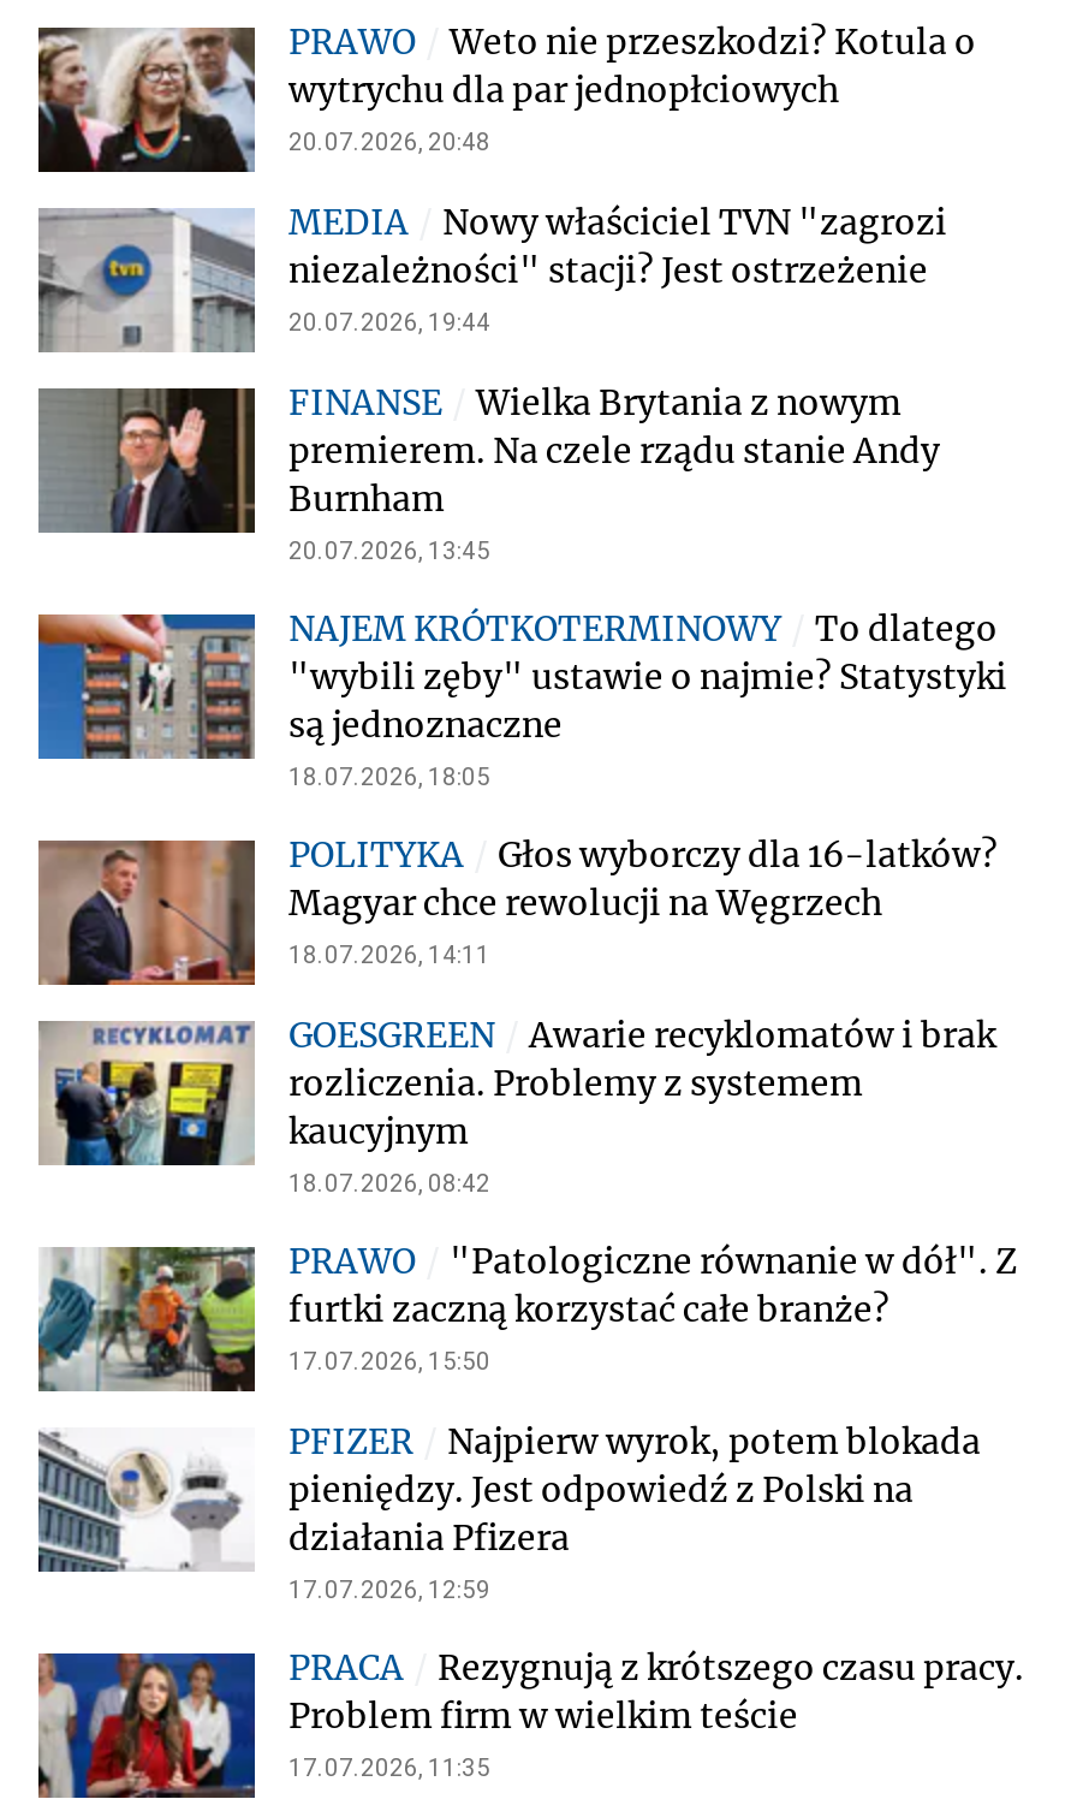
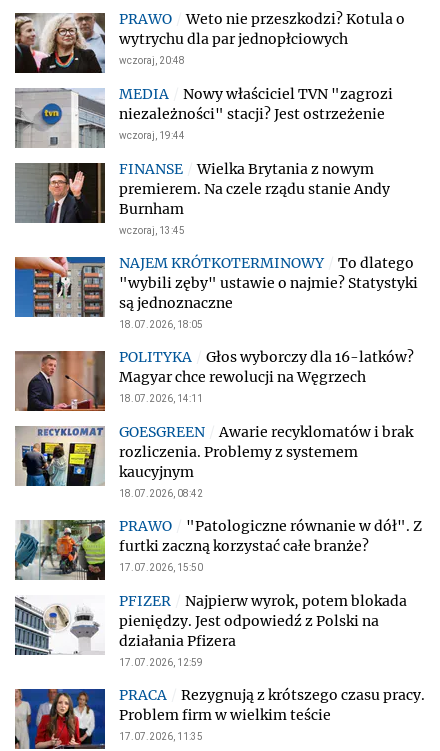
- 20.07.2026, 20:48
+ wczoraj, 20:48

- 20.07.2026, 19:44
+ wczoraj, 19:44

- 20.07.2026, 13:45
+ wczoraj, 13:45
